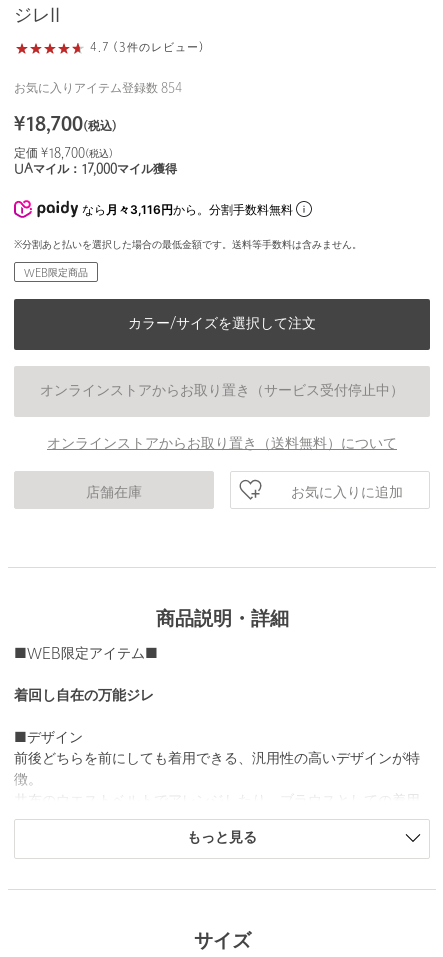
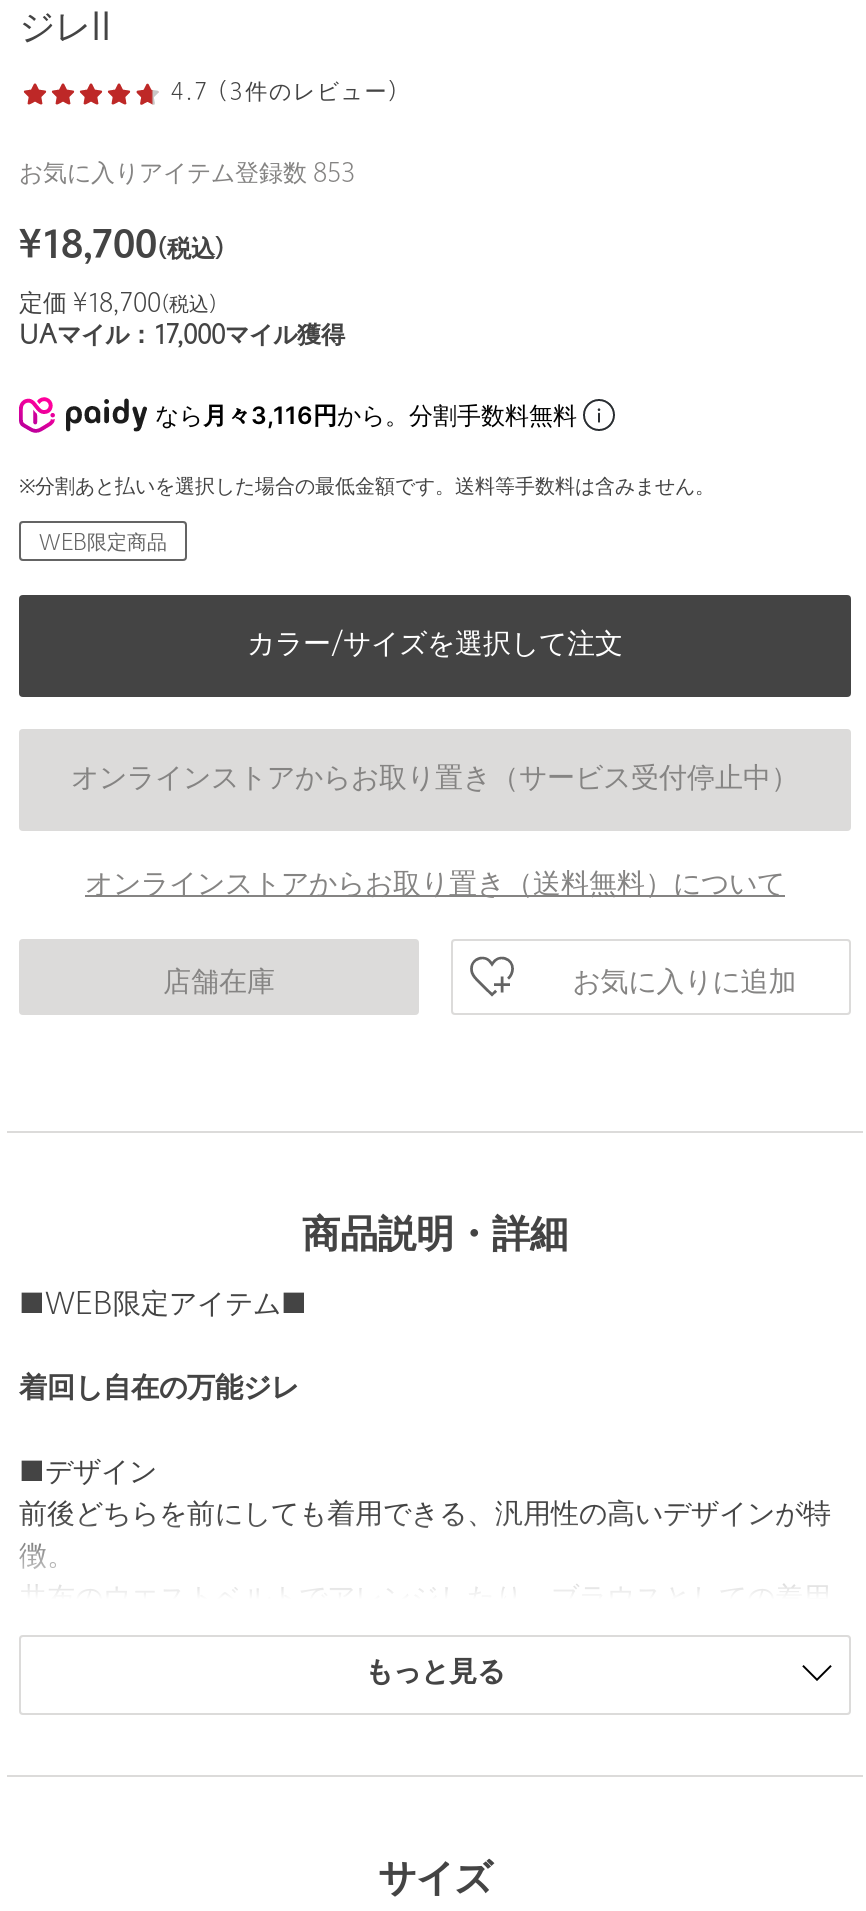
- お気に入りアイテム登録数854
+ お気に入りアイテム登録数853
